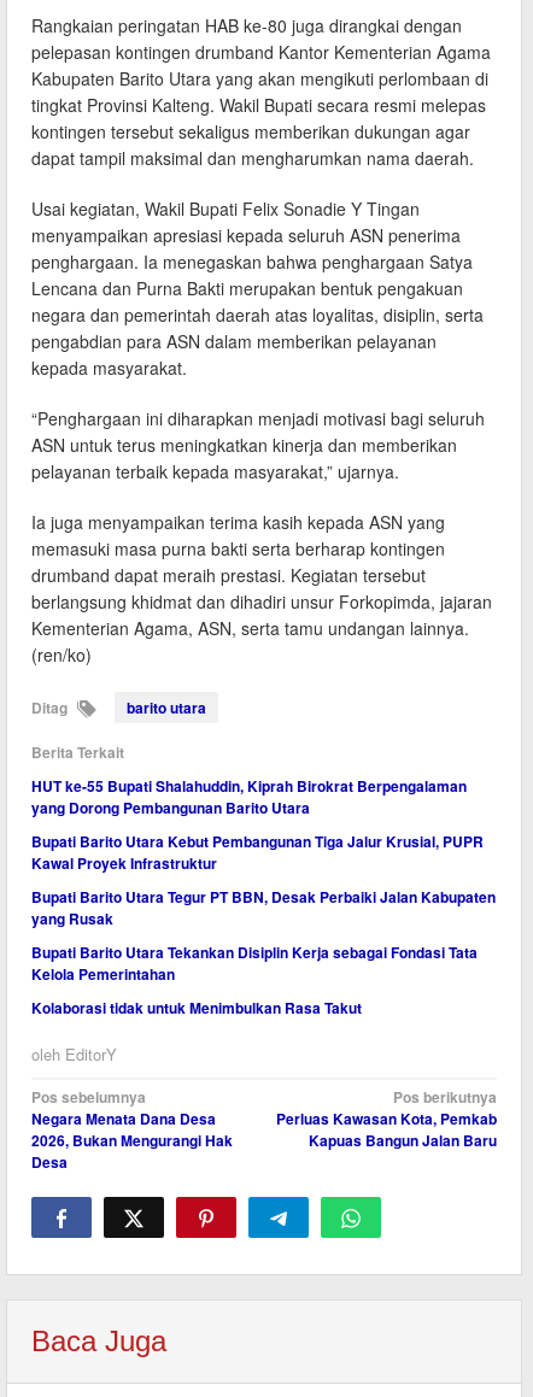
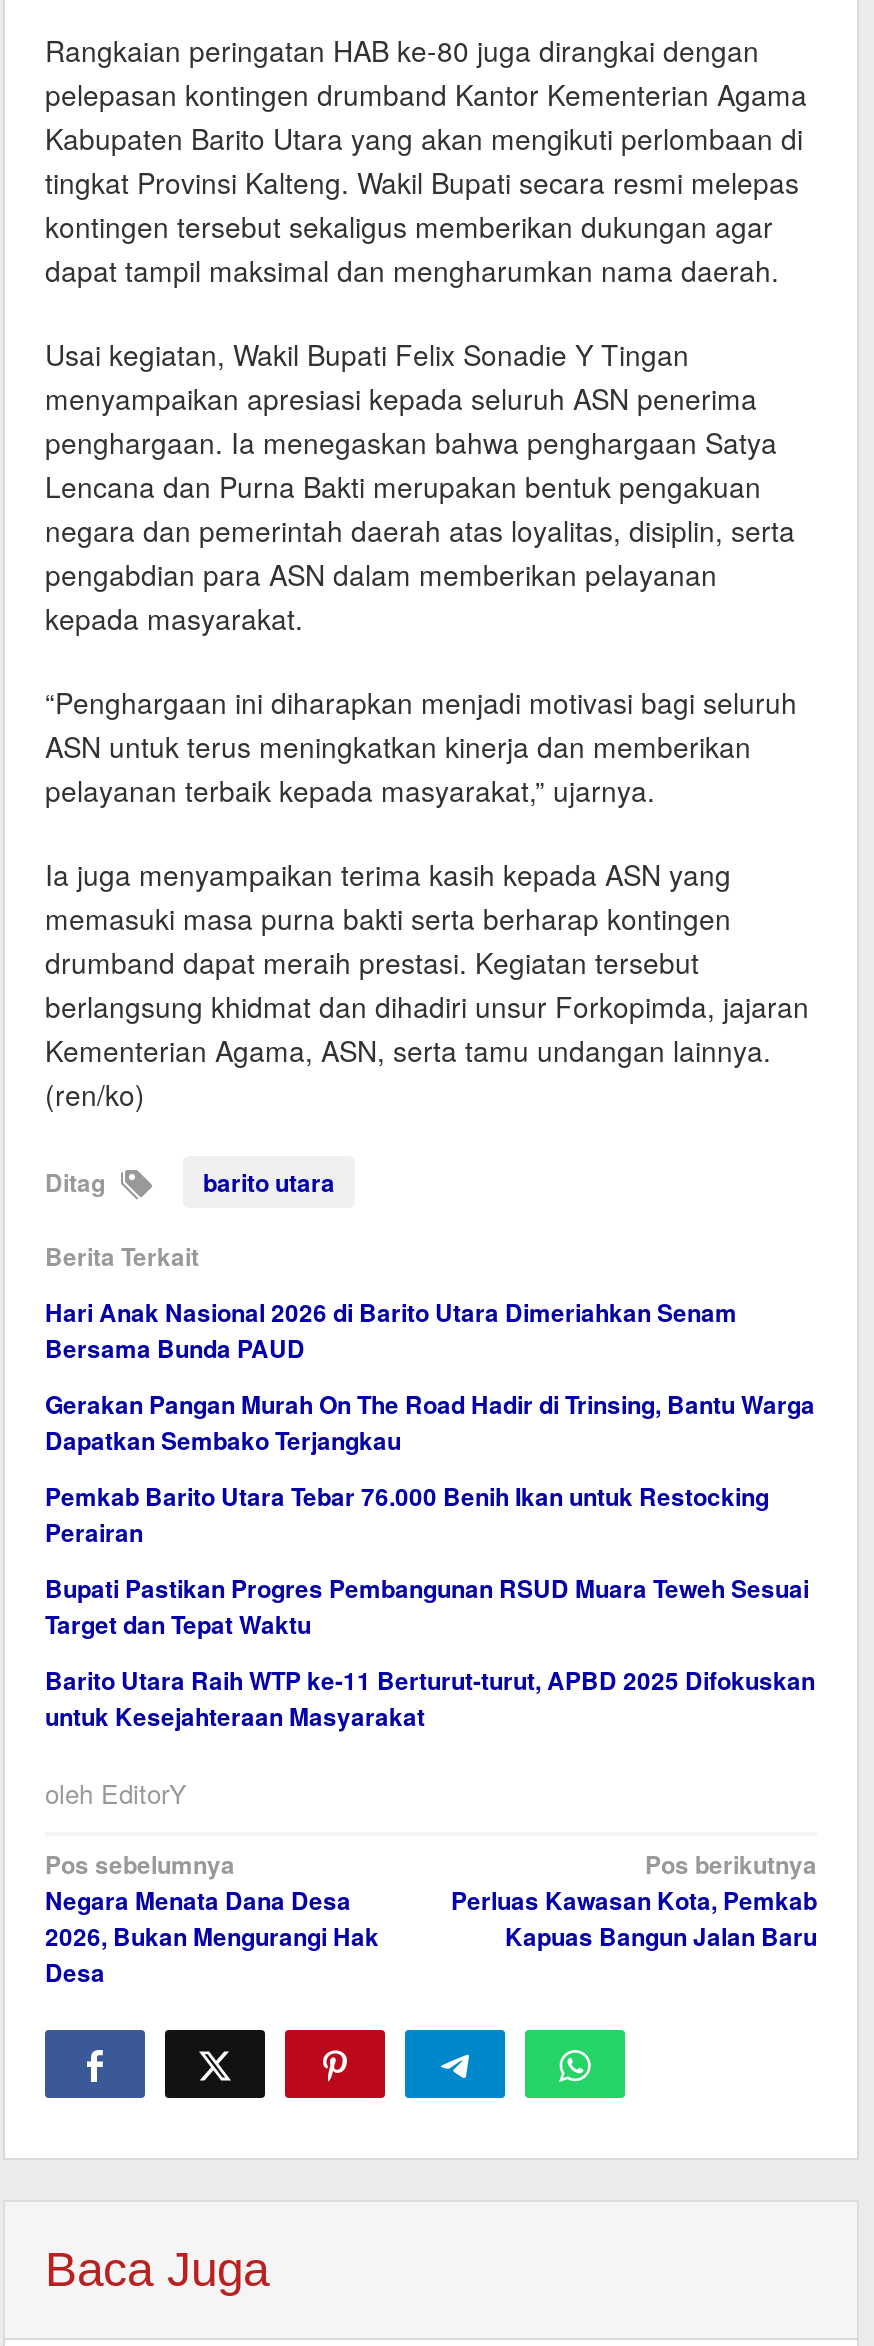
- HUT ke-55 Bupati Shalahuddin, Kiprah Birokrat Berpengalaman
- yang Dorong Pembangunan Barito Utara
+ Hari Anak Nasional 2026 di Barito Utara Dimeriahkan Senam
+ Bersama Bunda PAUD

- Bupati Barito Utara Kebut Pembangunan Tiga Jalur Krusial, PUPR
- Kawal Proyek Infrastruktur
+ Gerakan Pangan Murah On The Road Hadir di Trinsing, Bantu Warga
+ Dapatkan Sembako Terjangkau

- Bupati Barito Utara Tegur PT BBN, Desak Perbaiki Jalan Kabupaten
- yang Rusak
+ Pemkab Barito Utara Tebar 76.000 Benih Ikan untuk Restocking
+ Perairan

- Bupati Barito Utara Tekankan Disiplin Kerja sebagai Fondasi Tata
- Kelola Pemerintahan
+ Bupati Pastikan Progres Pembangunan RSUD Muara Teweh Sesuai
+ Target dan Tepat Waktu

- Kolaborasi tidak untuk Menimbulkan Rasa Takut
+ Barito Utara Raih WTP ke-11 Berturut-turut, APBD 2025 Difokuskan
+ untuk Kesejahteraan Masyarakat
